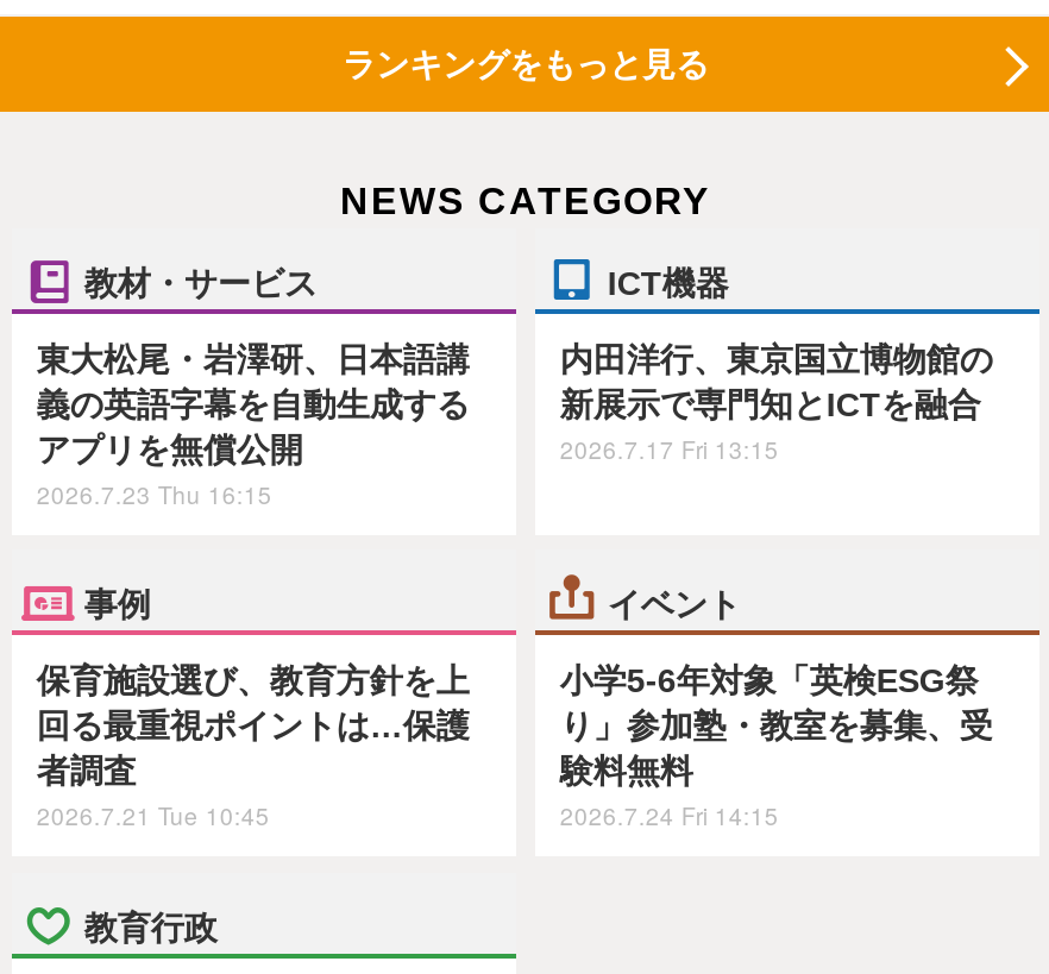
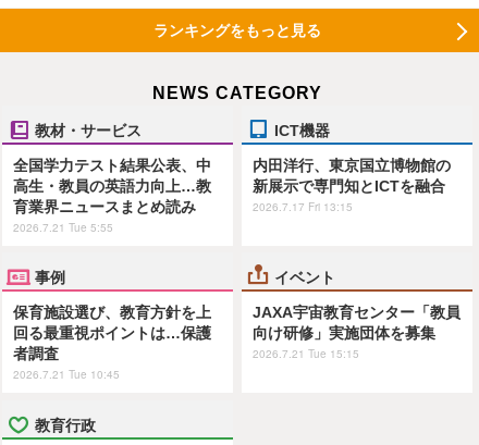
- 東大松尾・岩澤研、日本語講
- 義の英語字幕を自動生成する
- アプリを無償公開
- 2026.7.23 Thu 16:15
+ 全国学力テスト結果公表、中
+ 高生・教員の英語力向上…教
+ 育業界ニュースまとめ読み
+ 2026.7.21 Tue 5:55

- 小学5-6年対象「英検ESG祭
- り」参加塾・教室を募集、受
- 験料無料
- 2026.7.24 Fri 14:15
+ JAXA宇宙教育センター「教員
+ 向け研修」実施団体を募集
+ 2026.7.21 Tue 15:15
